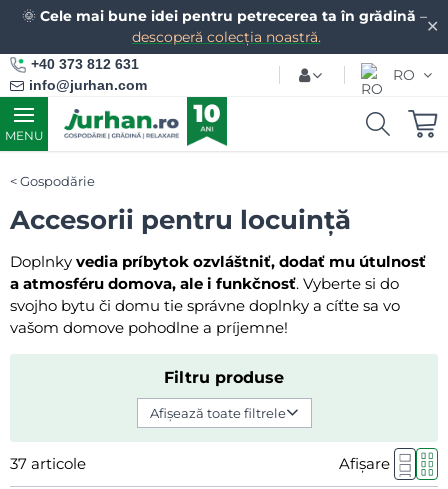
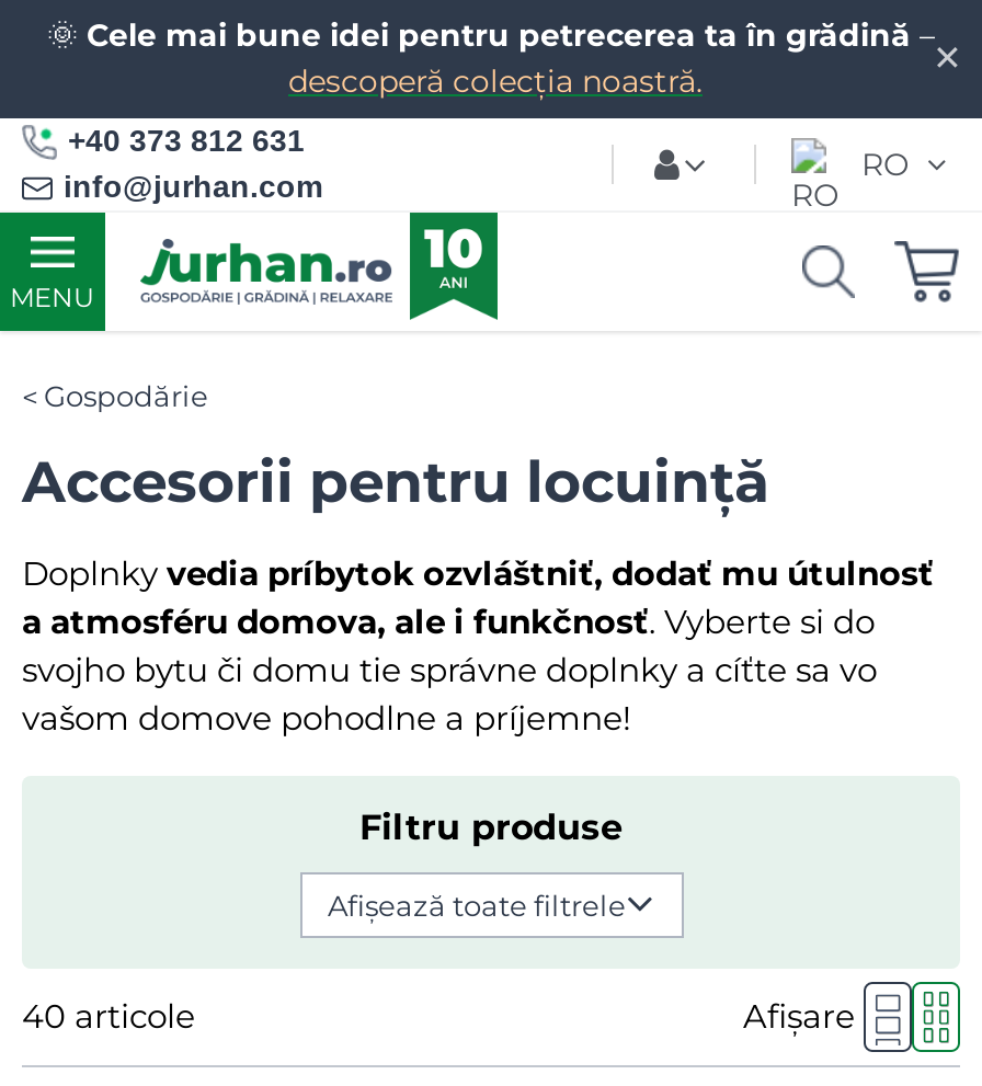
- 37 articole
+ 40 articole
